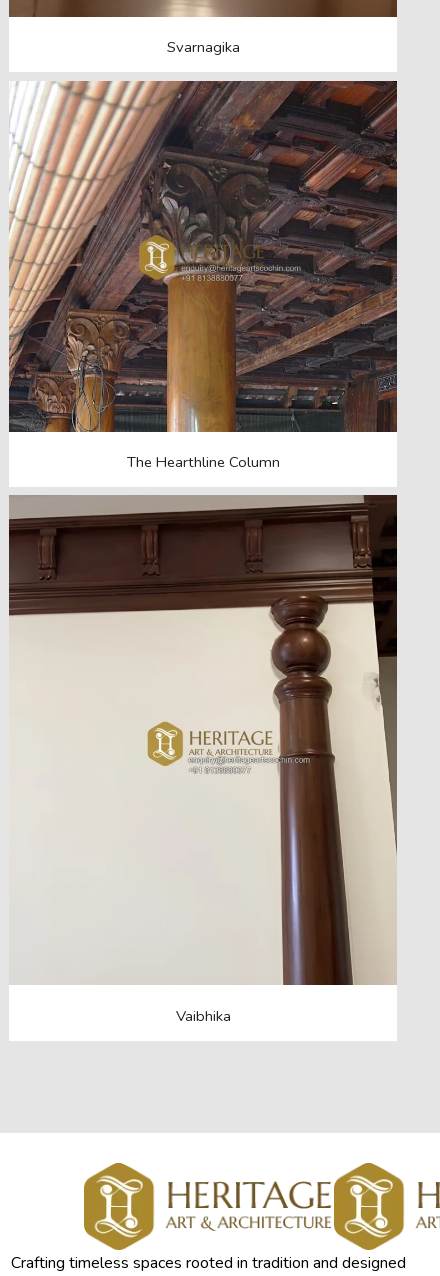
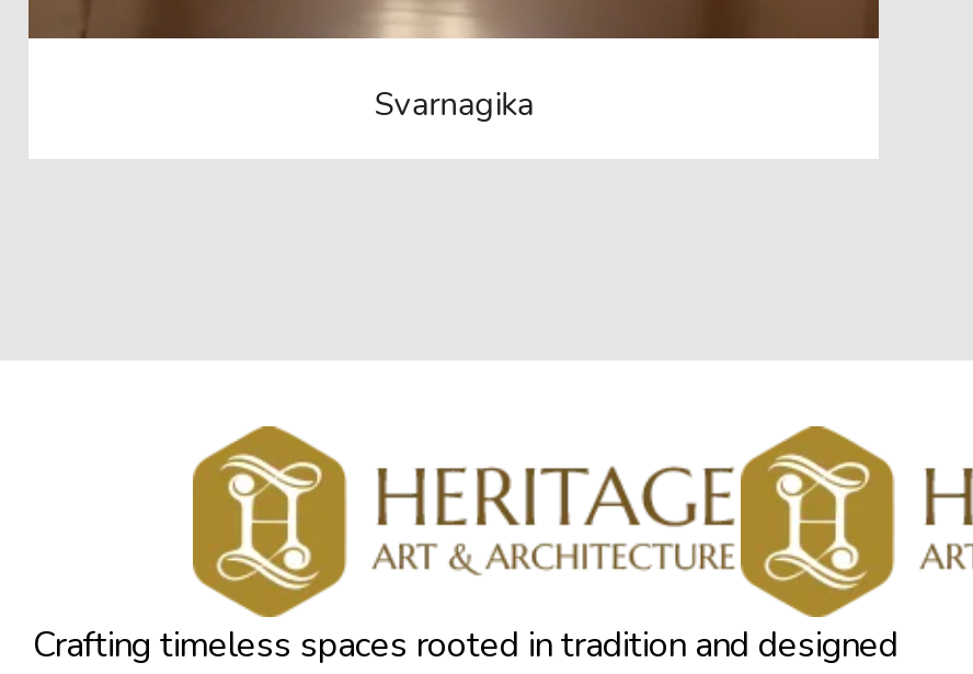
- [image]
- The Hearthline Column

- [image]
- Vaibhika
